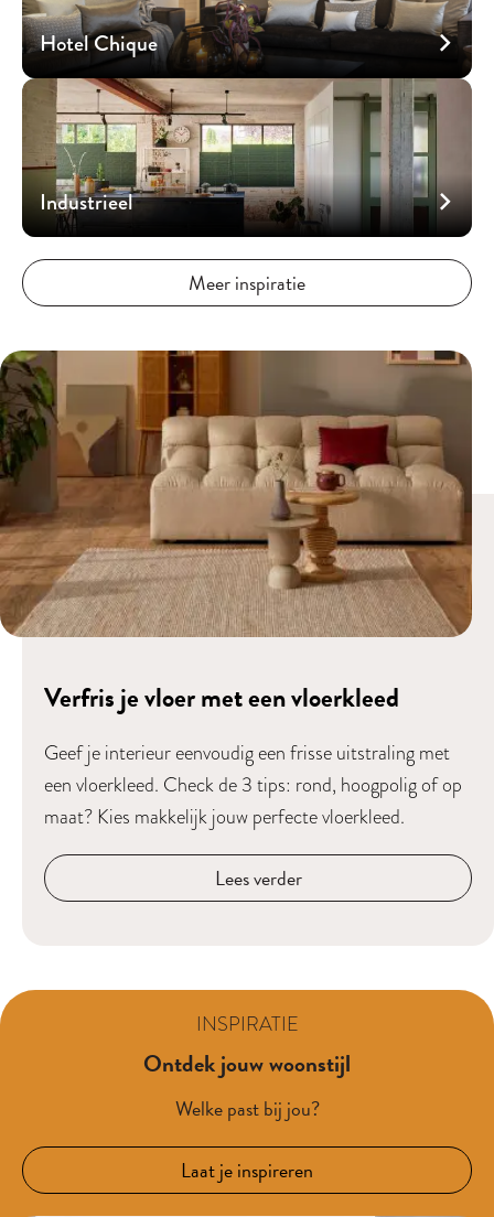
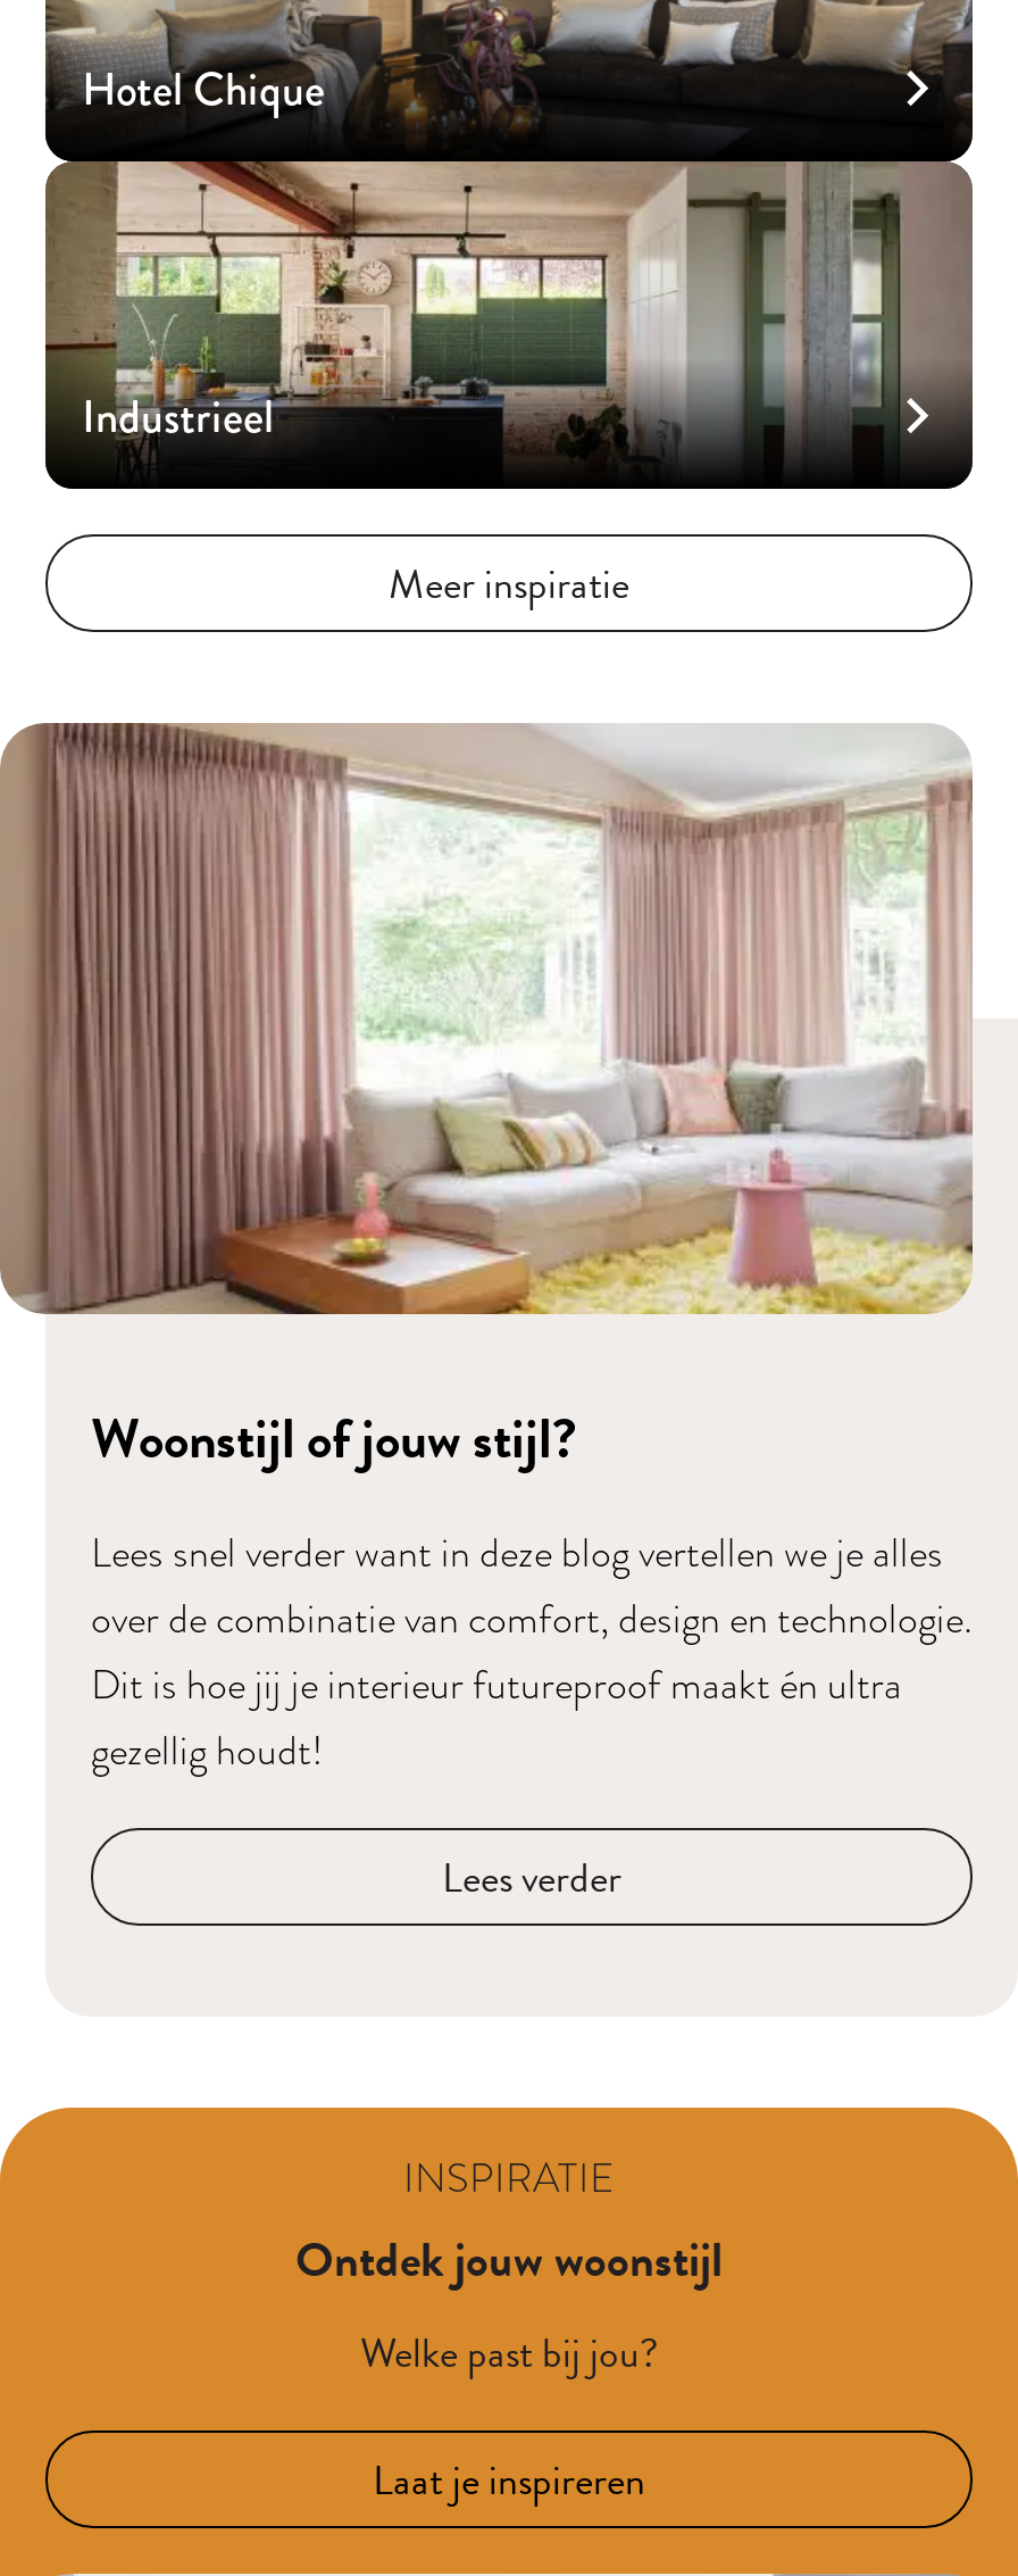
- [image]
- Verfris je vloer met een vloerkleed
+ [image]
+ Woonstijl of jouw stijl?

- Geef je interieur eenvoudig een frisse uitstraling met
- een vloerkleed. Check de 3 tips: rond, hoogpolig of op
- maat? Kies makkelijk jouw perfecte vloerkleed.
+ Lees snel verder want in deze blog vertellen we je alles
+ over de combinatie van comfort, design en technologie.
+ Dit is hoe jij je interieur futureproof maakt én ultra
+ gezellig houdt!
